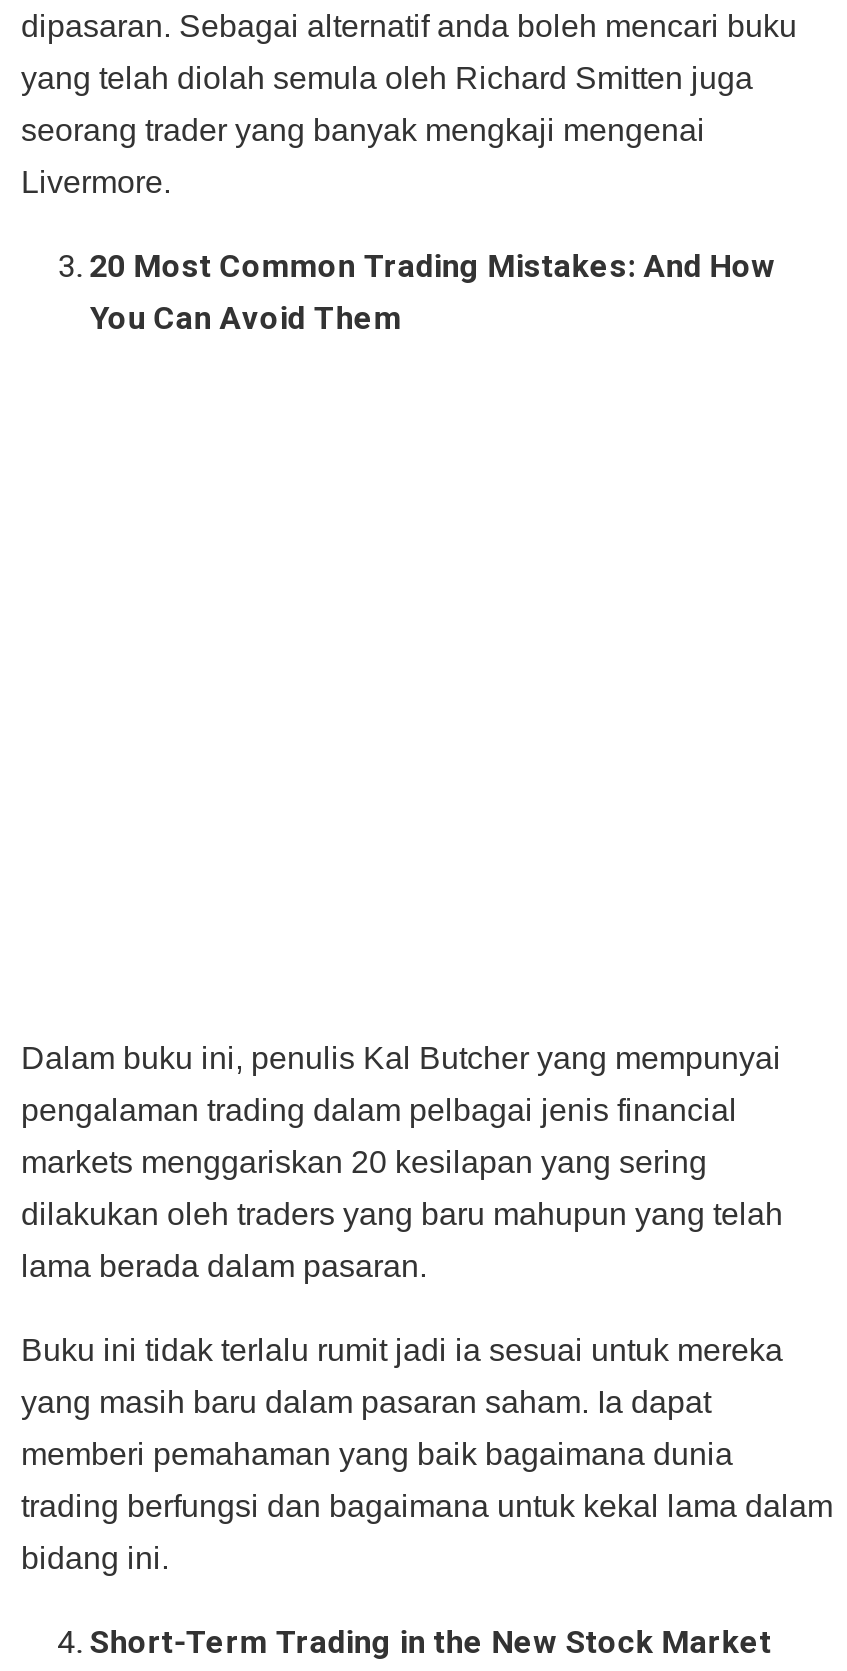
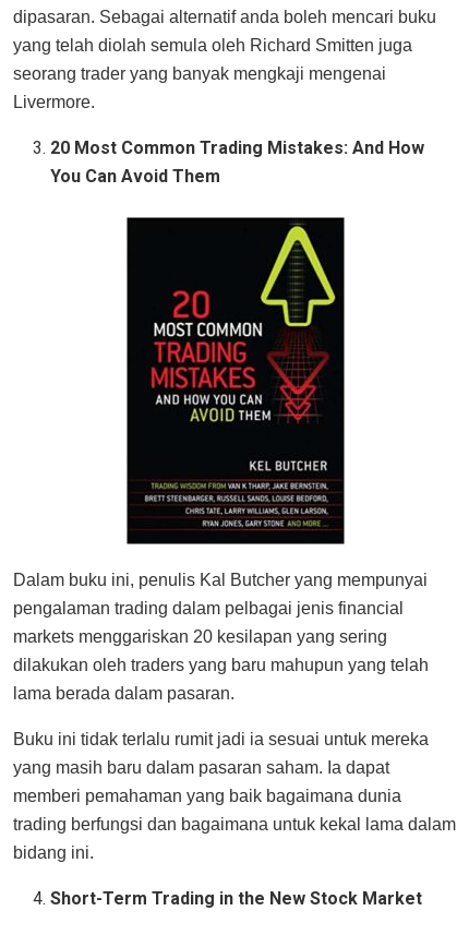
+ [image]
